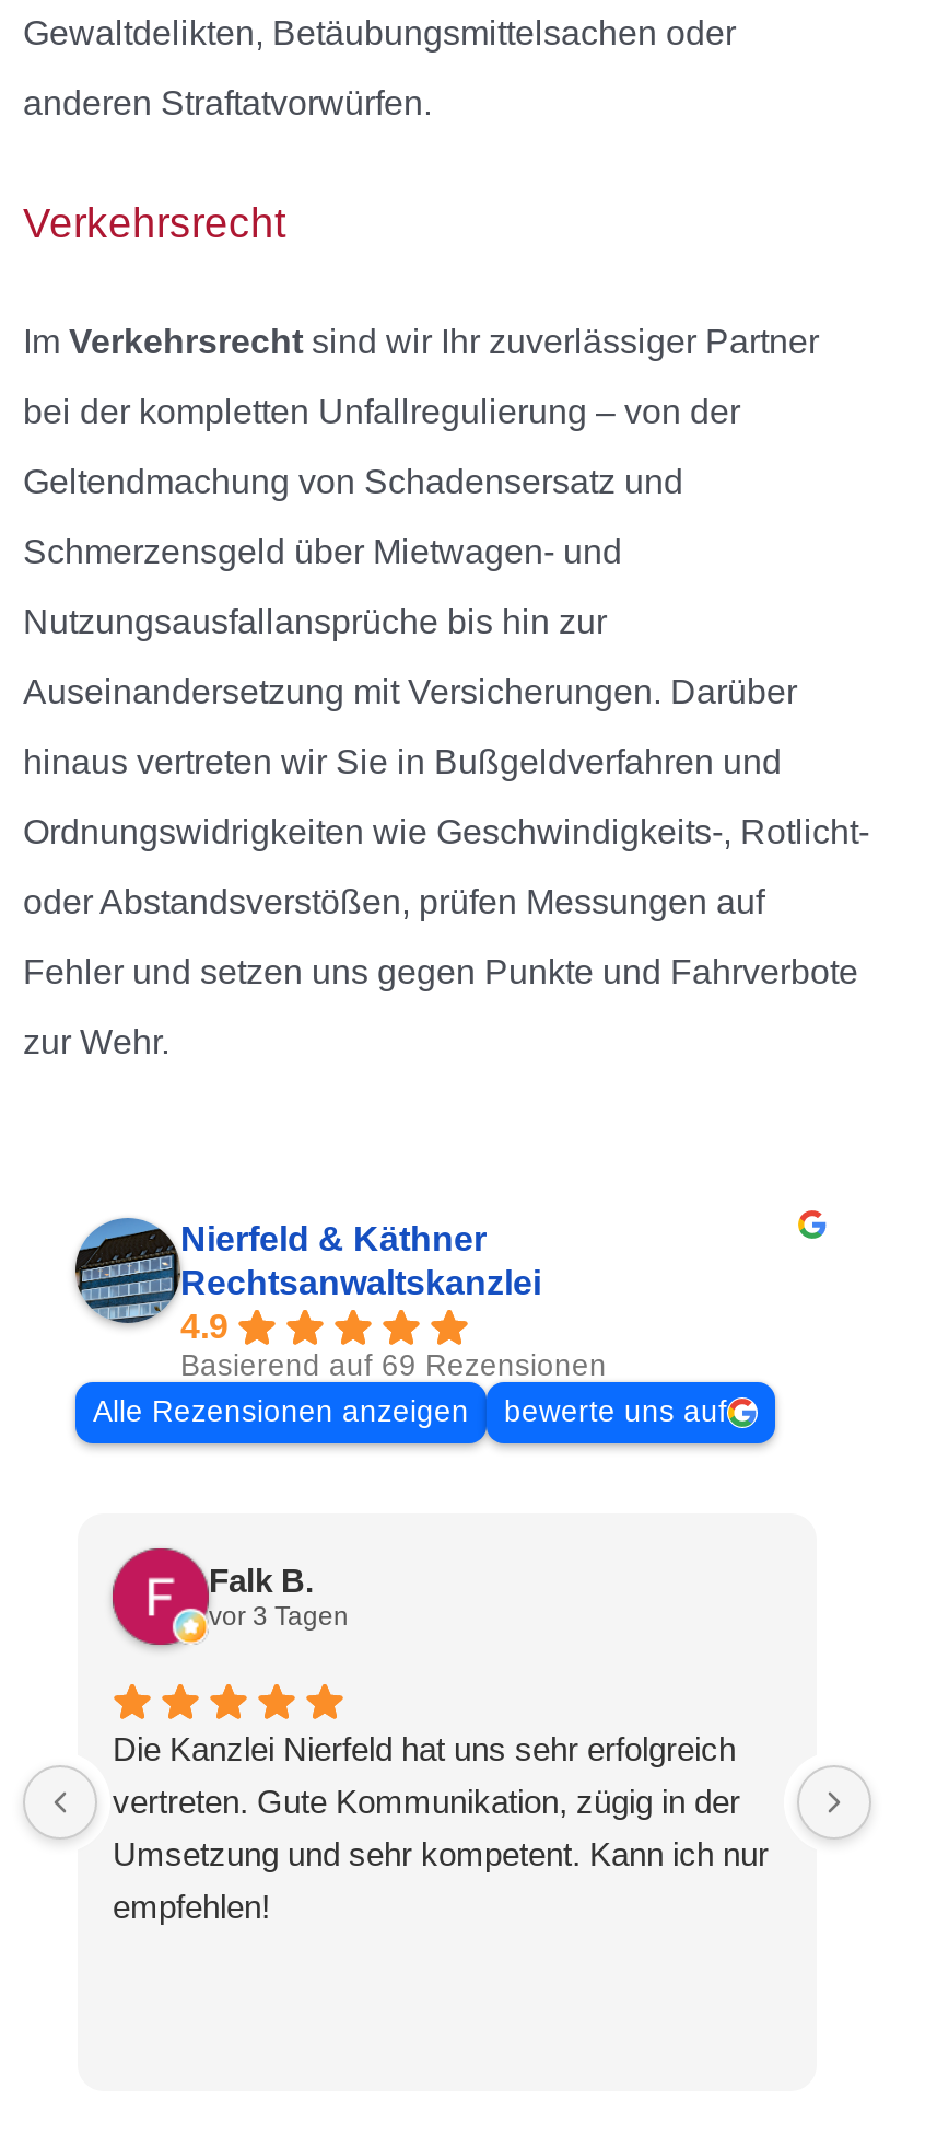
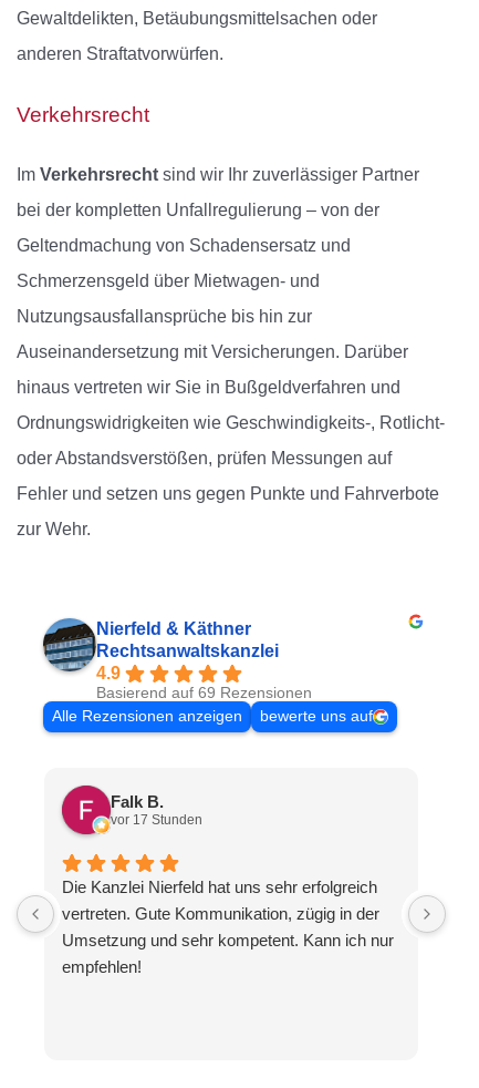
- vor 3 Tagen
+ vor 17 Stunden
